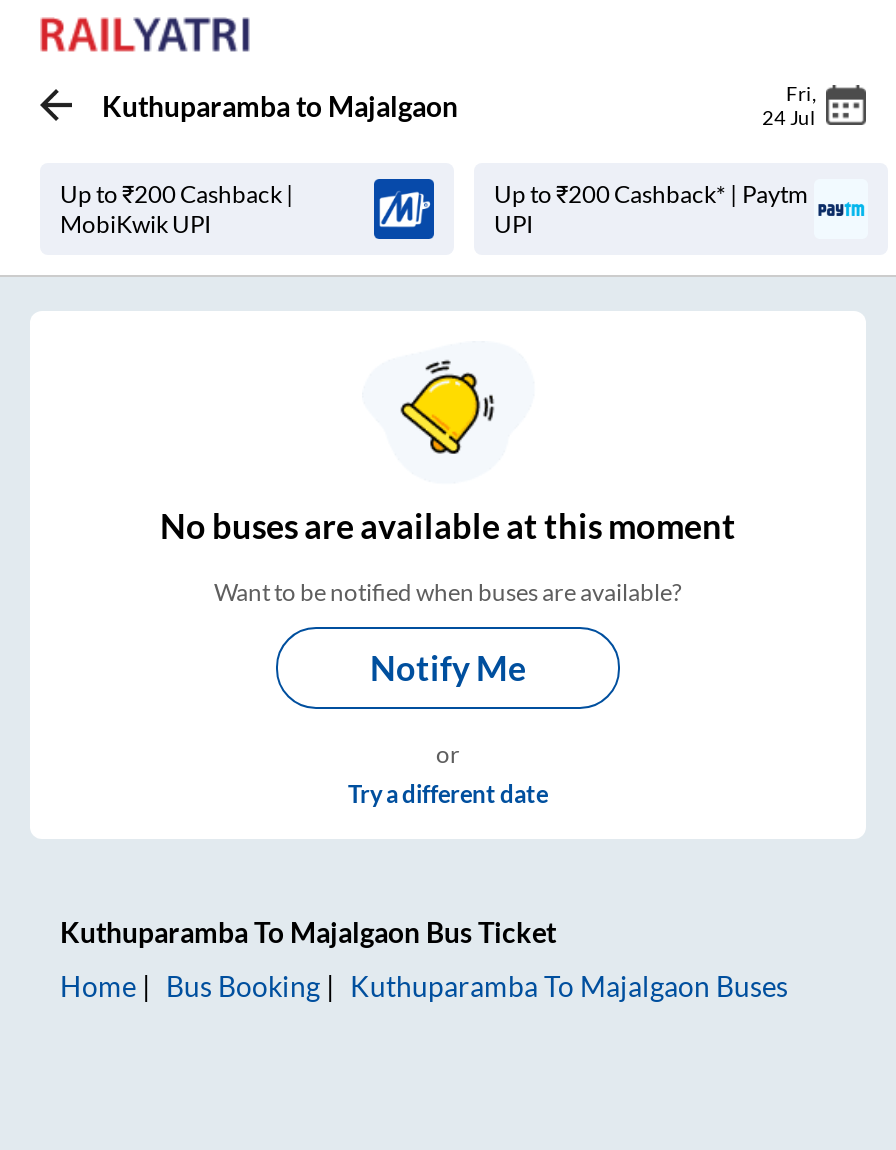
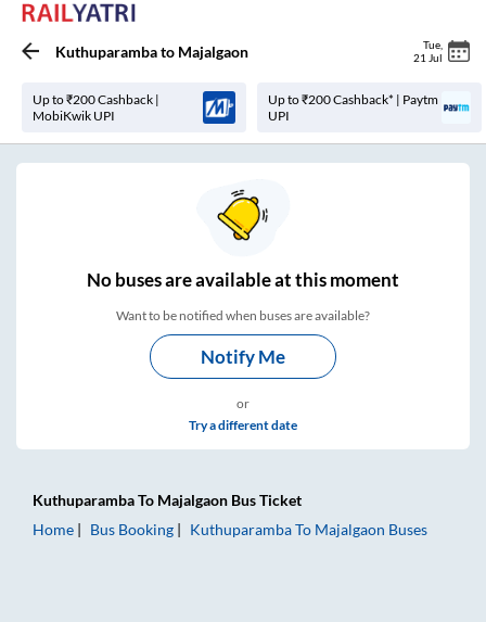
- Fri
- 24 Jul
+ Tue
+ 21 Jul
